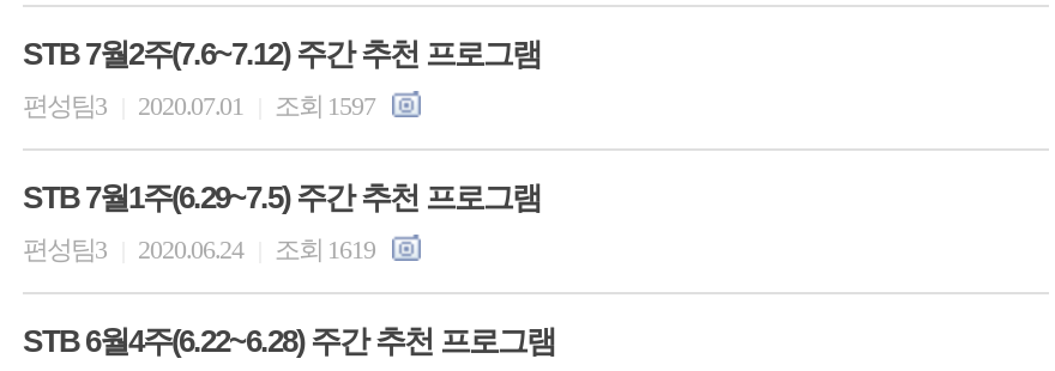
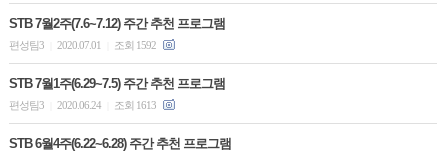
- 편성팀3 2020.07.01 조회 1597
+ 편성팀3 2020.07.01 조회 1592

- 편성팀3 2020.06.24 조회 1619
+ 편성팀3 2020.06.24 조회 1613
